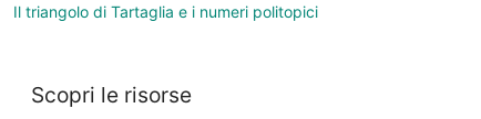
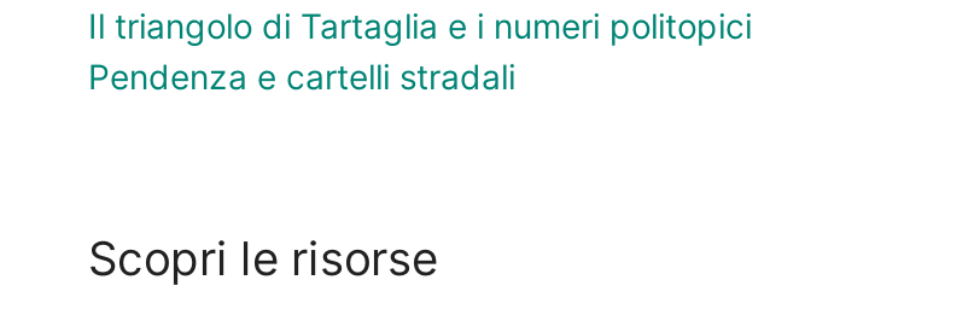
+ Pendenza e cartelli stradali
